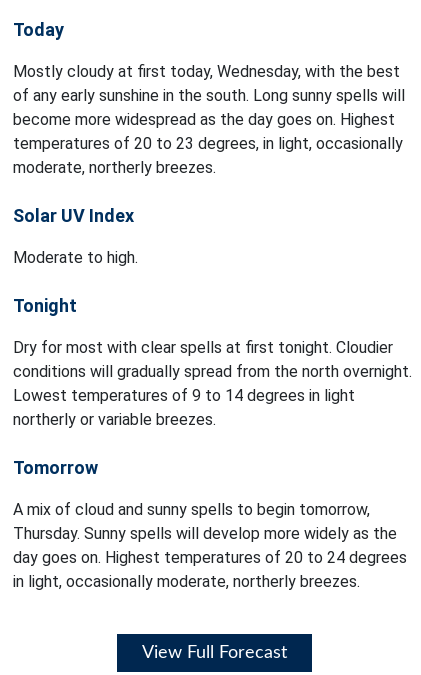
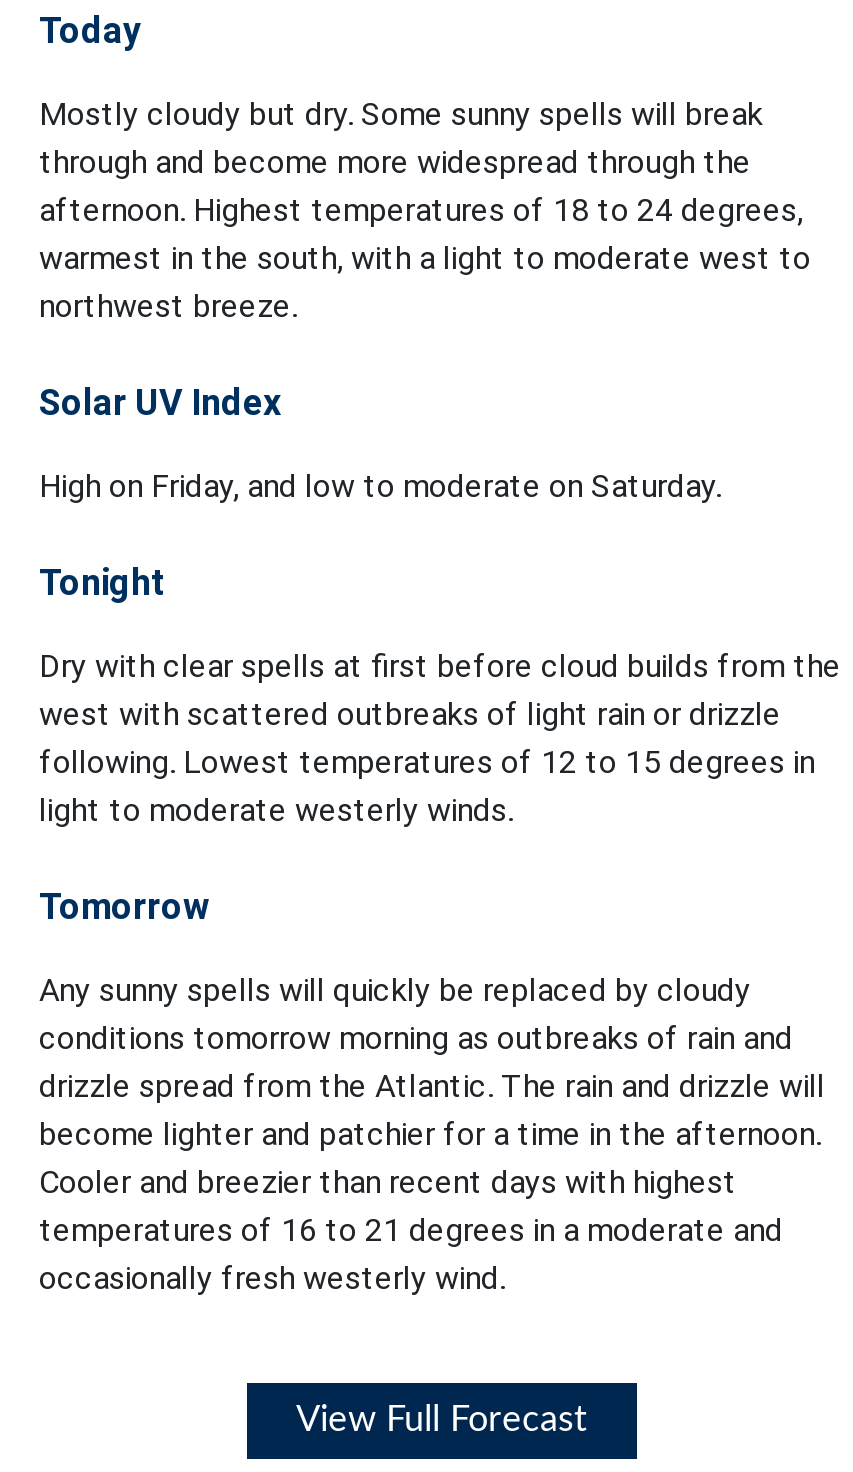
- Mostly cloudy at first today, Wednesday, with the best
- of any early sunshine in the south. Long sunny spells will
- become more widespread as the day goes on. Highest
- temperatures of 20 to 23 degrees, in light, occasionally
- moderate, northerly breezes.
+ Mostly cloudy but dry. Some sunny spells will break
+ through and become more widespread through the
+ afternoon. Highest temperatures of 18 to 24 degrees,
+ warmest in the south, with a light to moderate west to
+ northwest breeze.

- Moderate to high.
+ High on Friday, and low to moderate on Saturday.

- Dry for most with clear spells at first tonight. Cloudier
- conditions will gradually spread from the north overnight.
- Lowest temperatures of 9 to 14 degrees in light
- northerly or variable breezes.
+ Dry with clear spells at first before cloud builds from the
+ west with scattered outbreaks of light rain or drizzle
+ following. Lowest temperatures of 12 to 15 degrees in
+ light to moderate westerly winds.

- A mix of cloud and sunny spells to begin tomorrow,
- Thursday. Sunny spells will develop more widely as the
- day goes on. Highest temperatures of 20 to 24 degrees
- in light, occasionally moderate, northerly breezes.
+ Any sunny spells will quickly be replaced by cloudy
+ conditions tomorrow morning as outbreaks of rain and
+ drizzle spread from the Atlantic. The rain and drizzle will
+ become lighter and patchier for a time in the afternoon.
+ Cooler and breezier than recent days with highest
+ temperatures of 16 to 21 degrees in a moderate and
+ occasionally fresh westerly wind.
